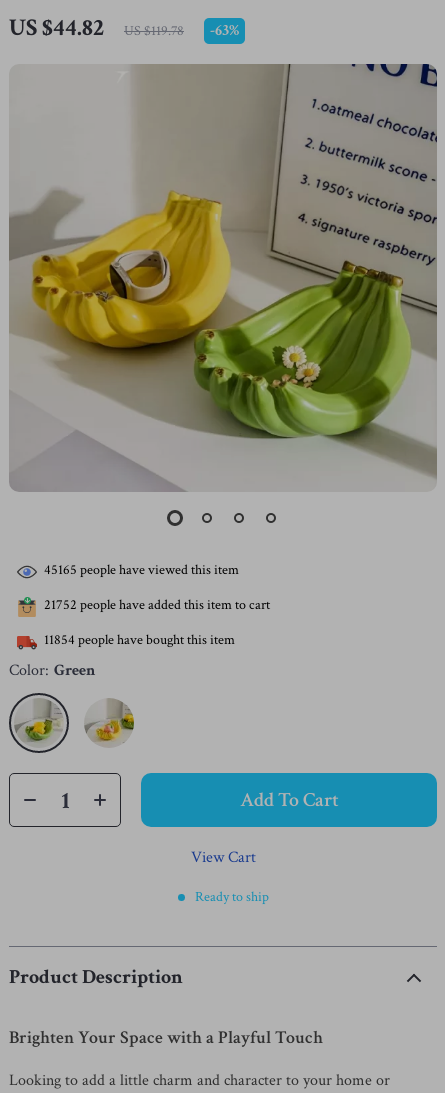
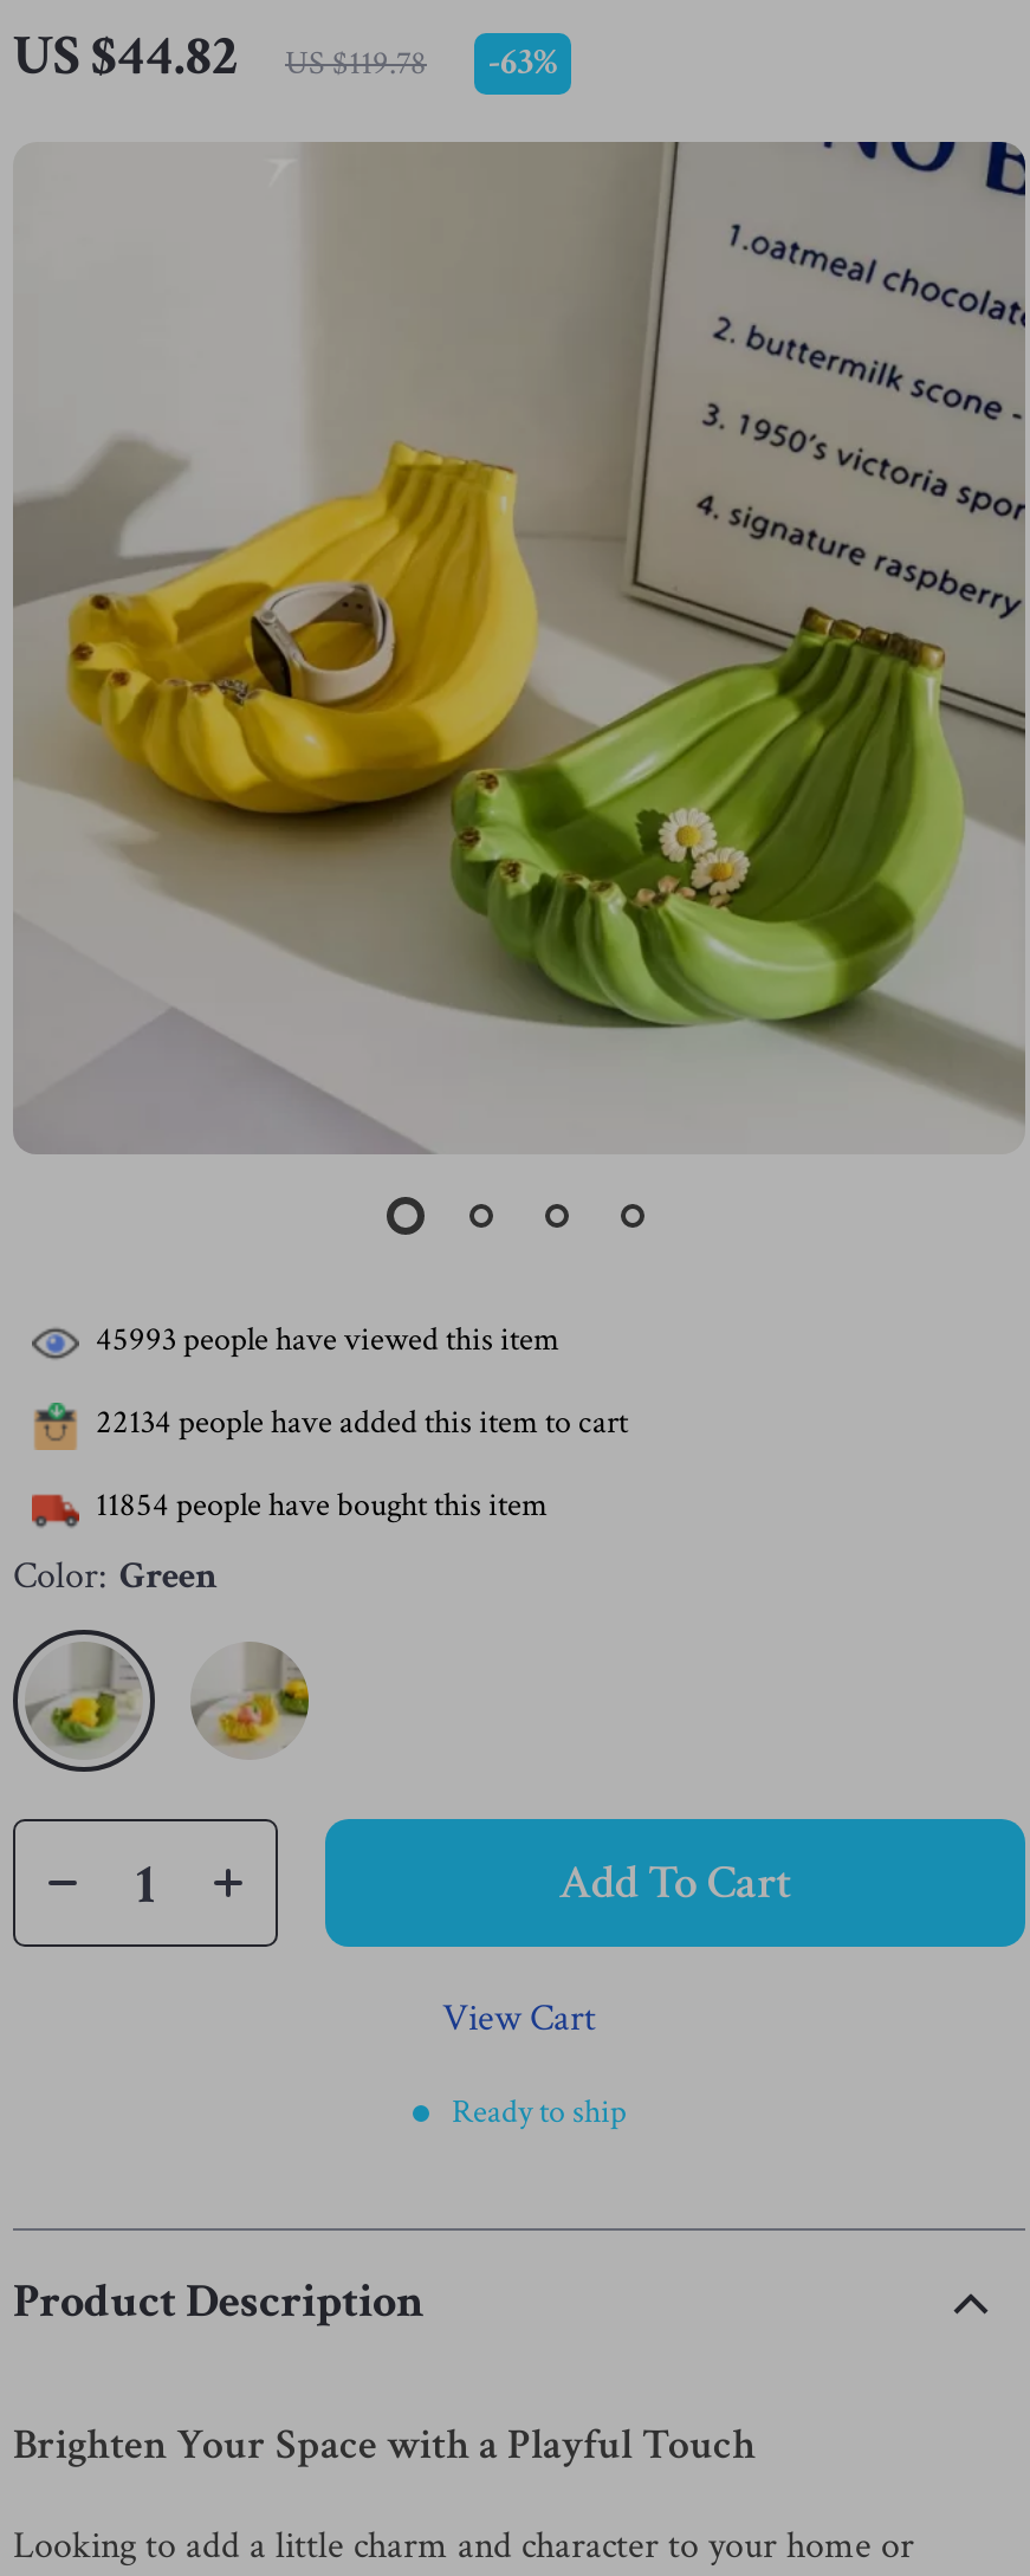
- 45165 people have viewed this item
+ 45993 people have viewed this item

- 21752 people have added this item to cart
+ 22134 people have added this item to cart
